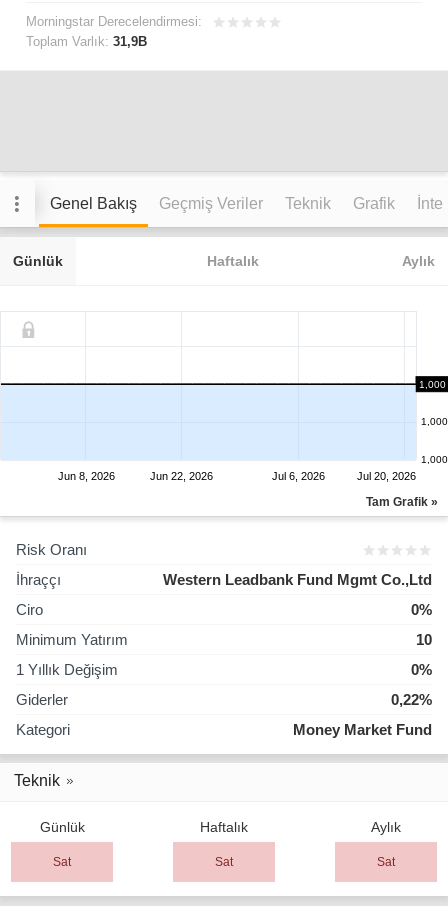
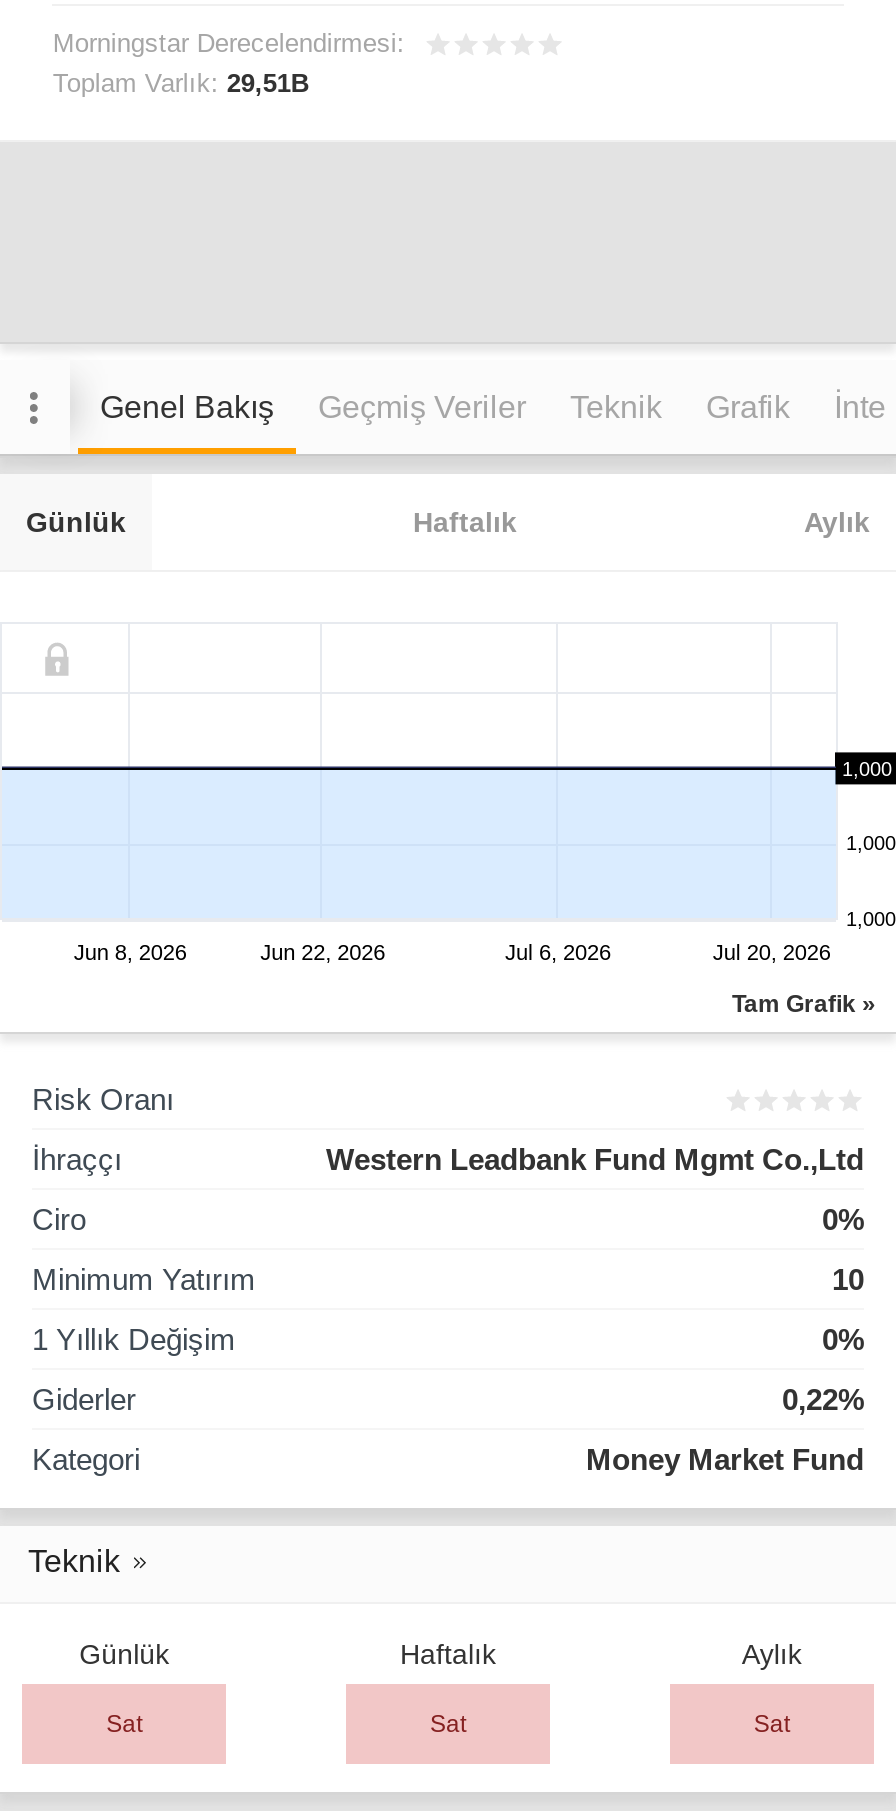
- Toplam Varlık: 31,9B
+ Toplam Varlık: 29,51B
